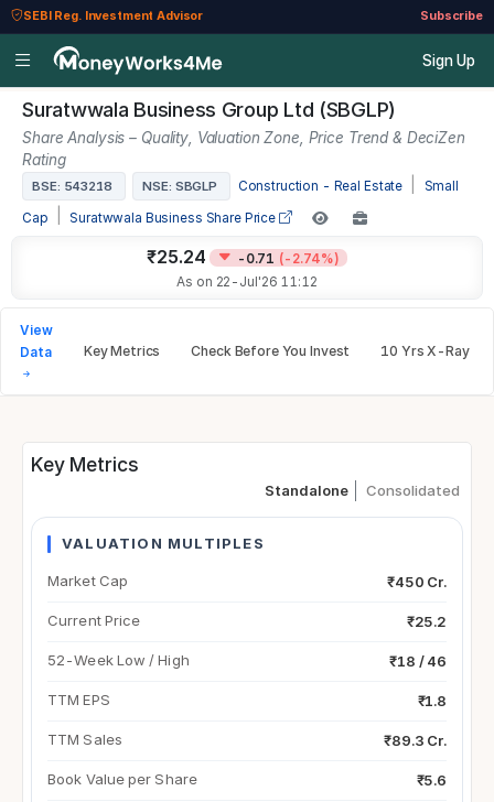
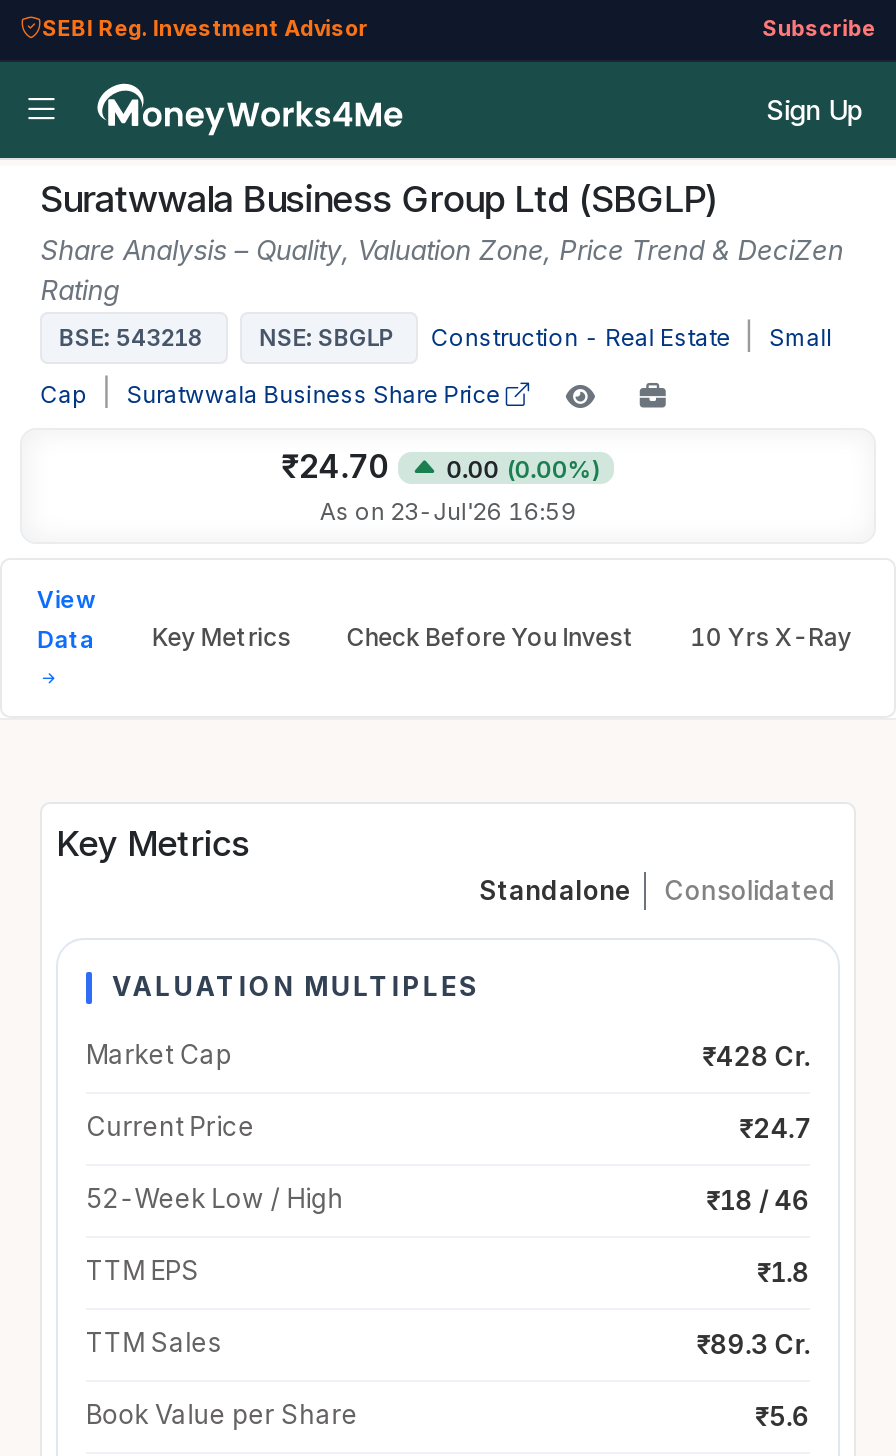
- ₹25.24
+ ₹24.70

- -0.71 (-2.74%)
+ 0.00 (0.00%)

- As on 22-Jul'26 11:12
+ As on 23-Jul'26 16:59

- ₹450 Cr.
+ ₹428 Cr.

- ₹25.2
+ ₹24.7
